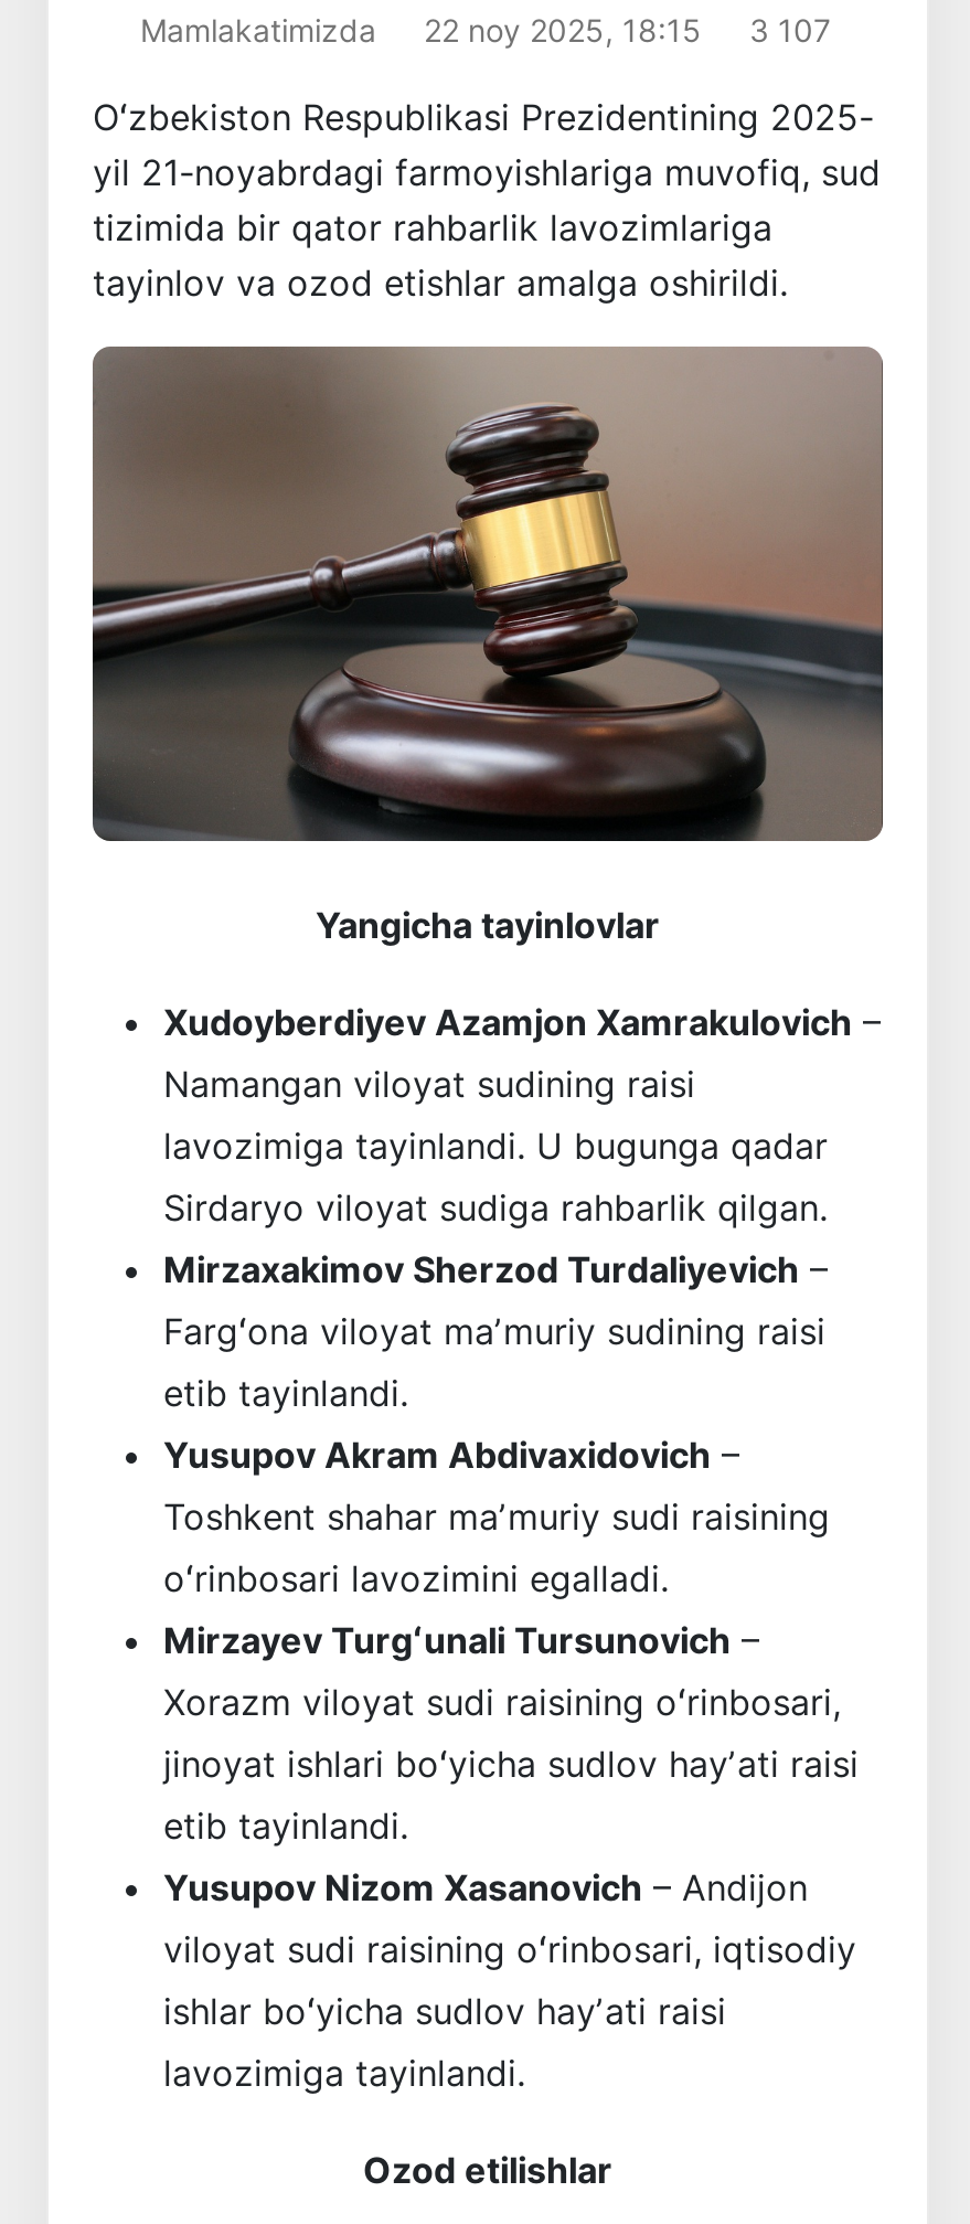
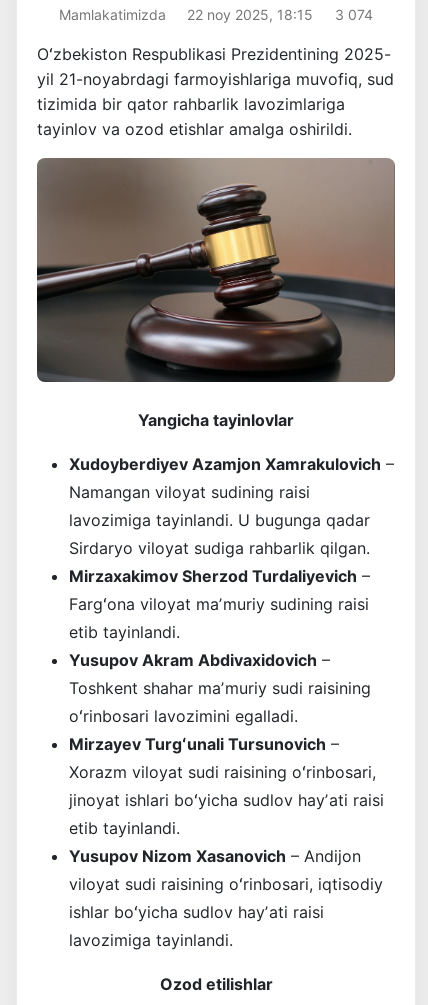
- Mamlakatimizda 22 noy 2025, 18:15 3 107
+ Mamlakatimizda 22 noy 2025, 18:15 3 074
